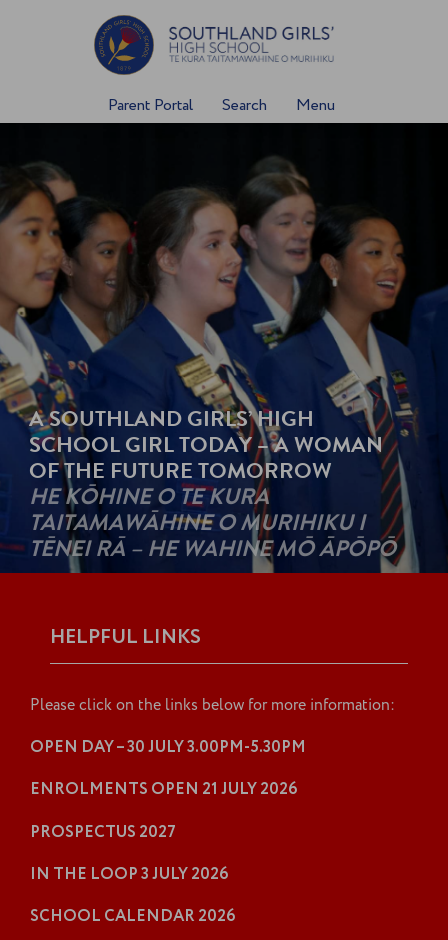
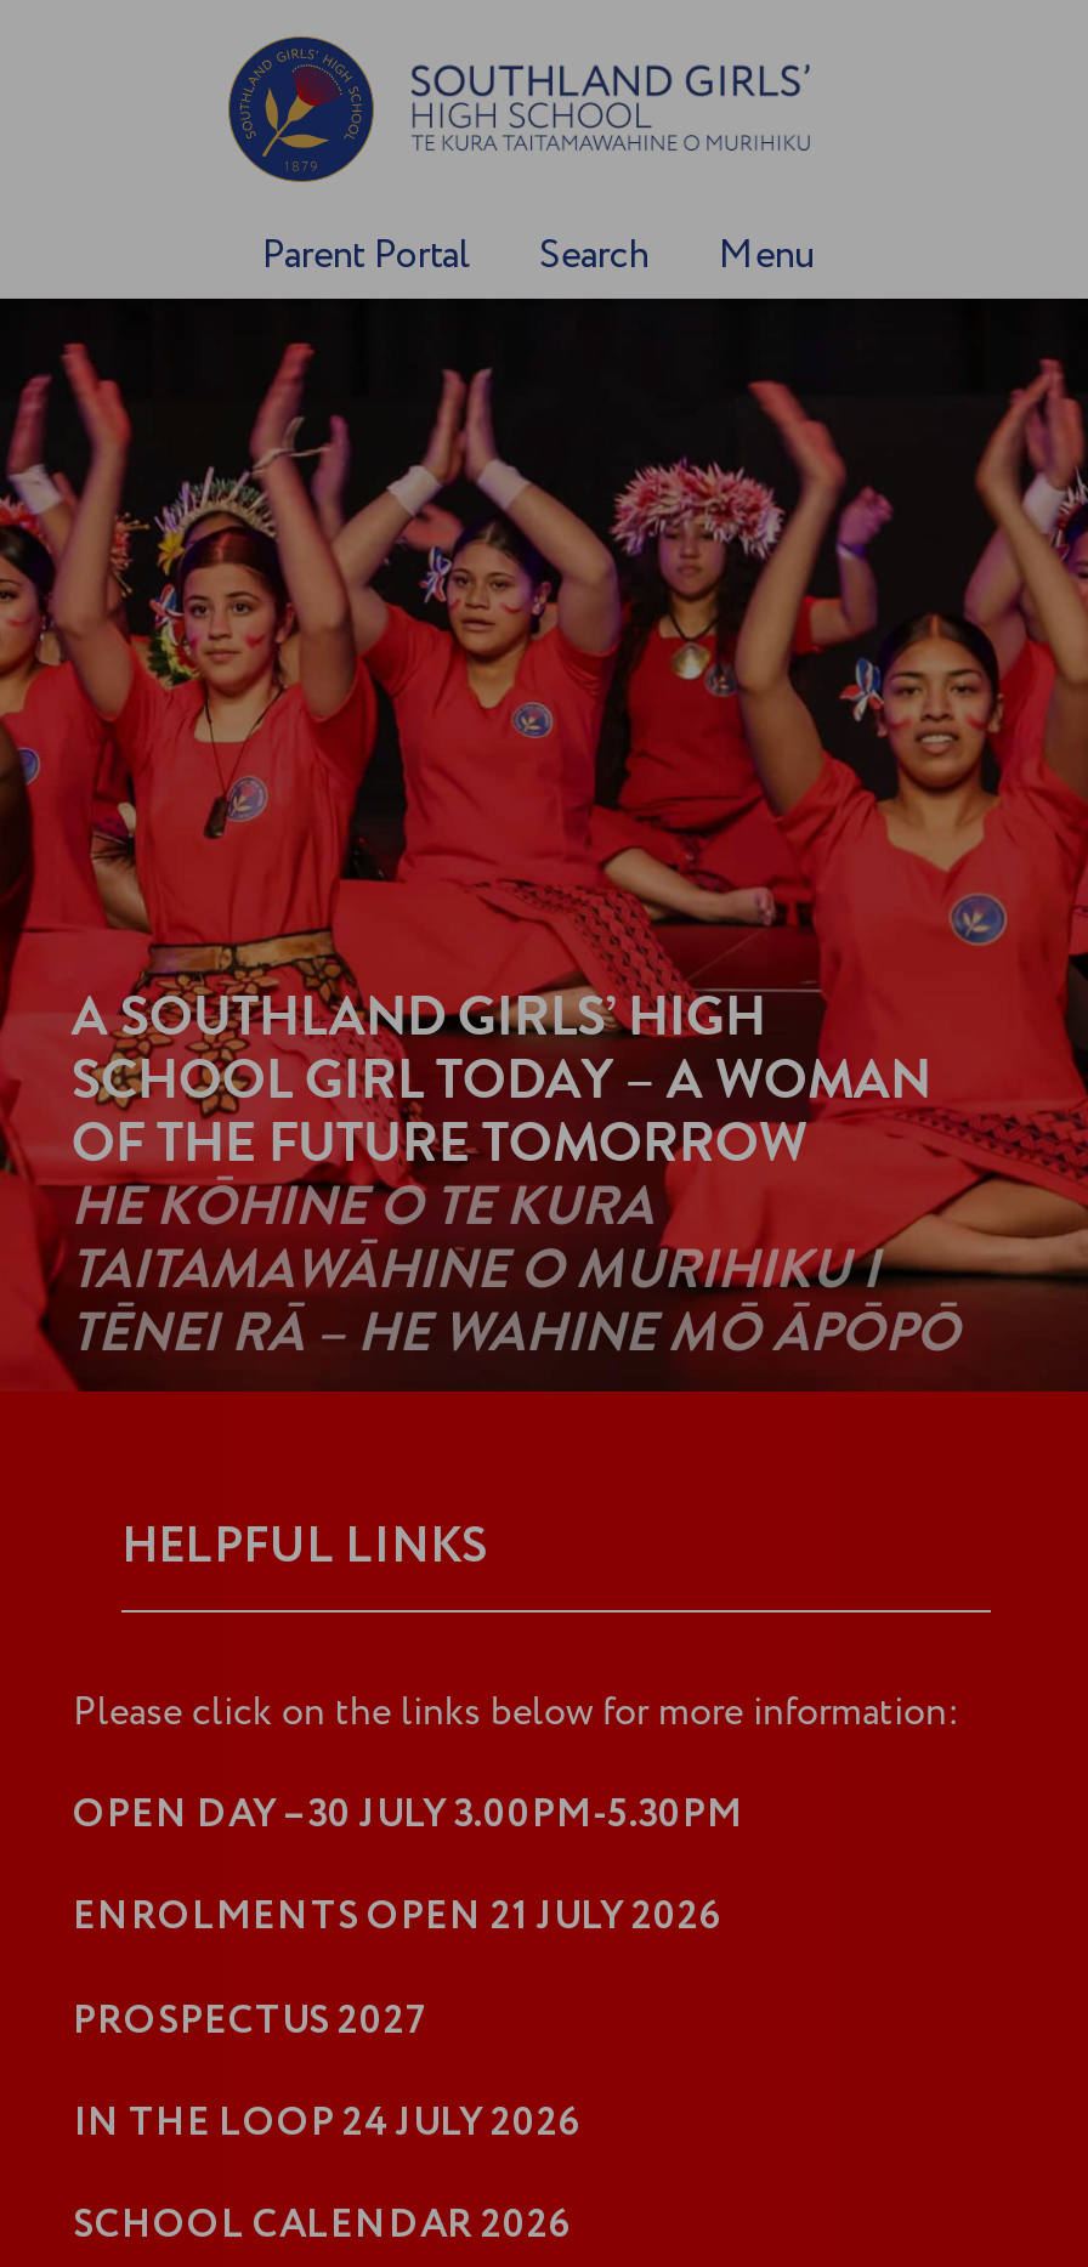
- [image]
+ [image]

- A SOUTHLAND GIRLS’ HIGH
- SCHOOL GIRL TODAY – A WOMAN
- OF THE FUTURE TOMORROW
- HE KŌHINE O T E KURA
- TAITAMAWĀHINE O MURIHIKU I
- TĒNEI RĀ – HE WAHINE MŌ ĀPŌPŌ

- IN THE LOOP 3 JULY 2026
+ IN THE LOOP 24 JULY 2026
